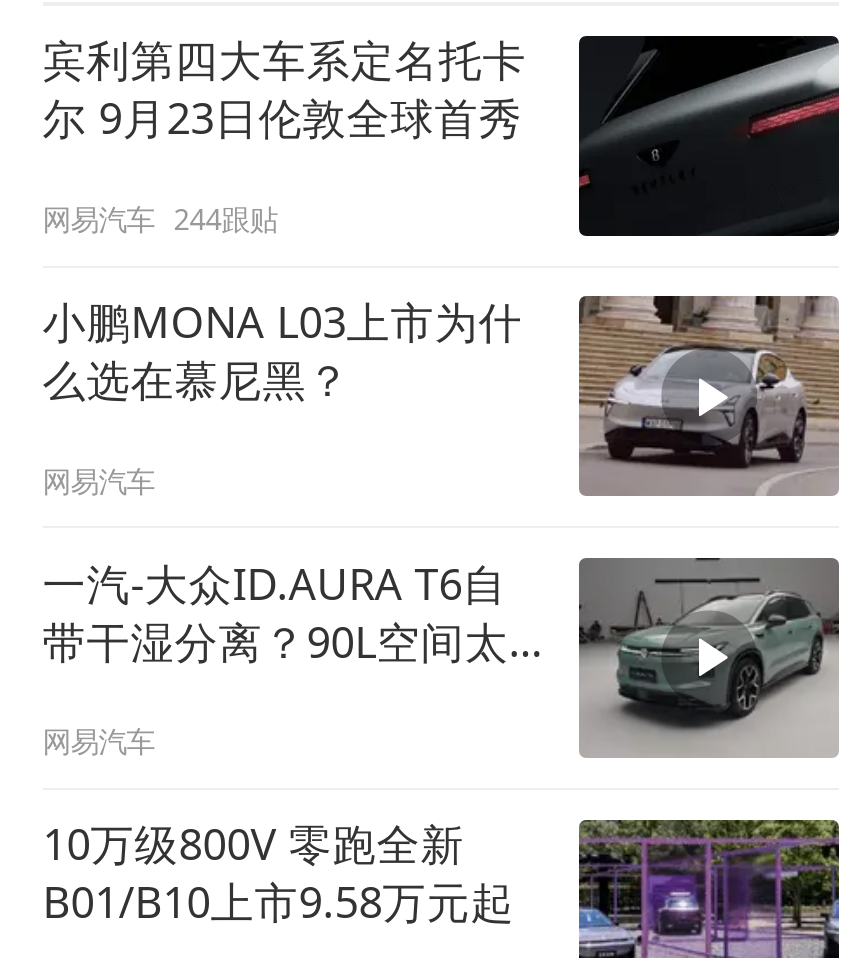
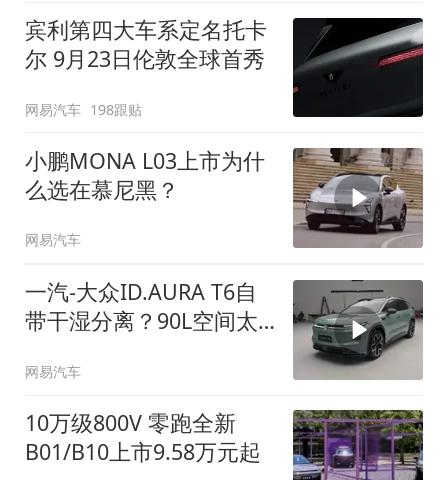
- 网易汽车 244跟贴
+ 网易汽车 198跟贴
